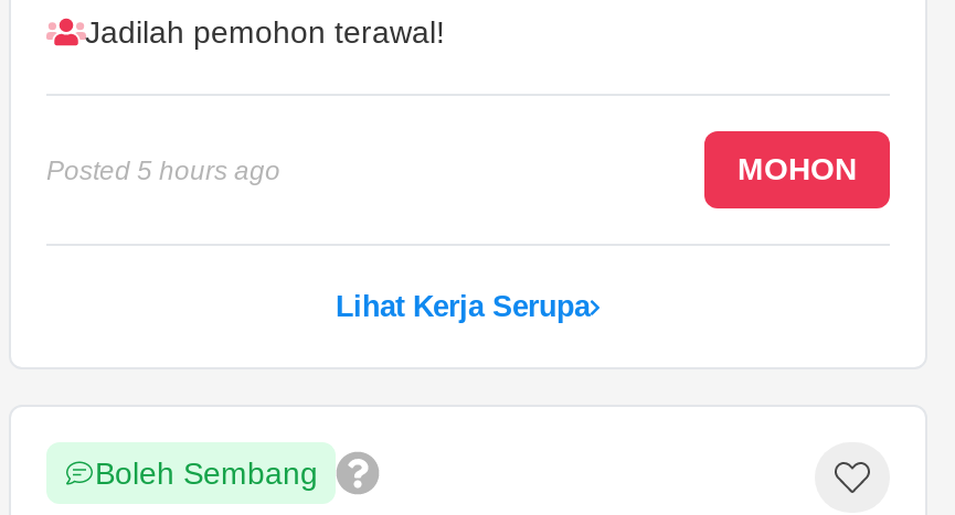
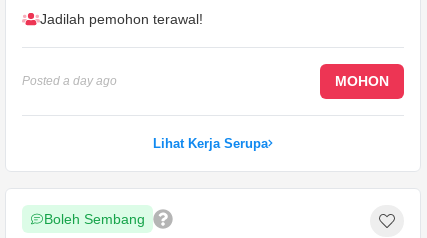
- Posted 5 hours ago
+ Posted a day ago
